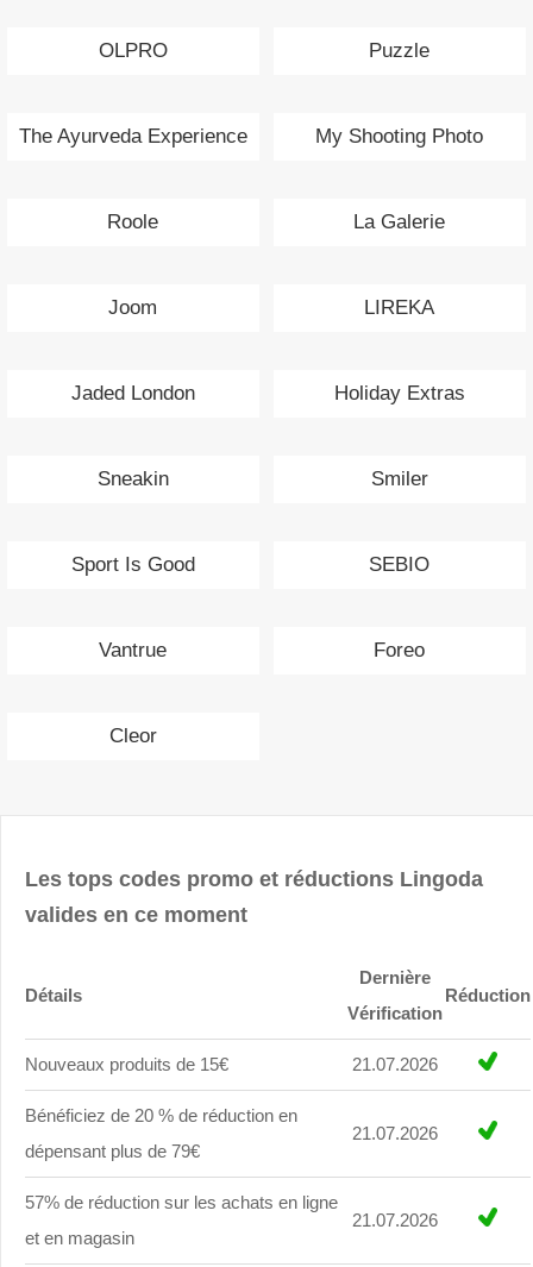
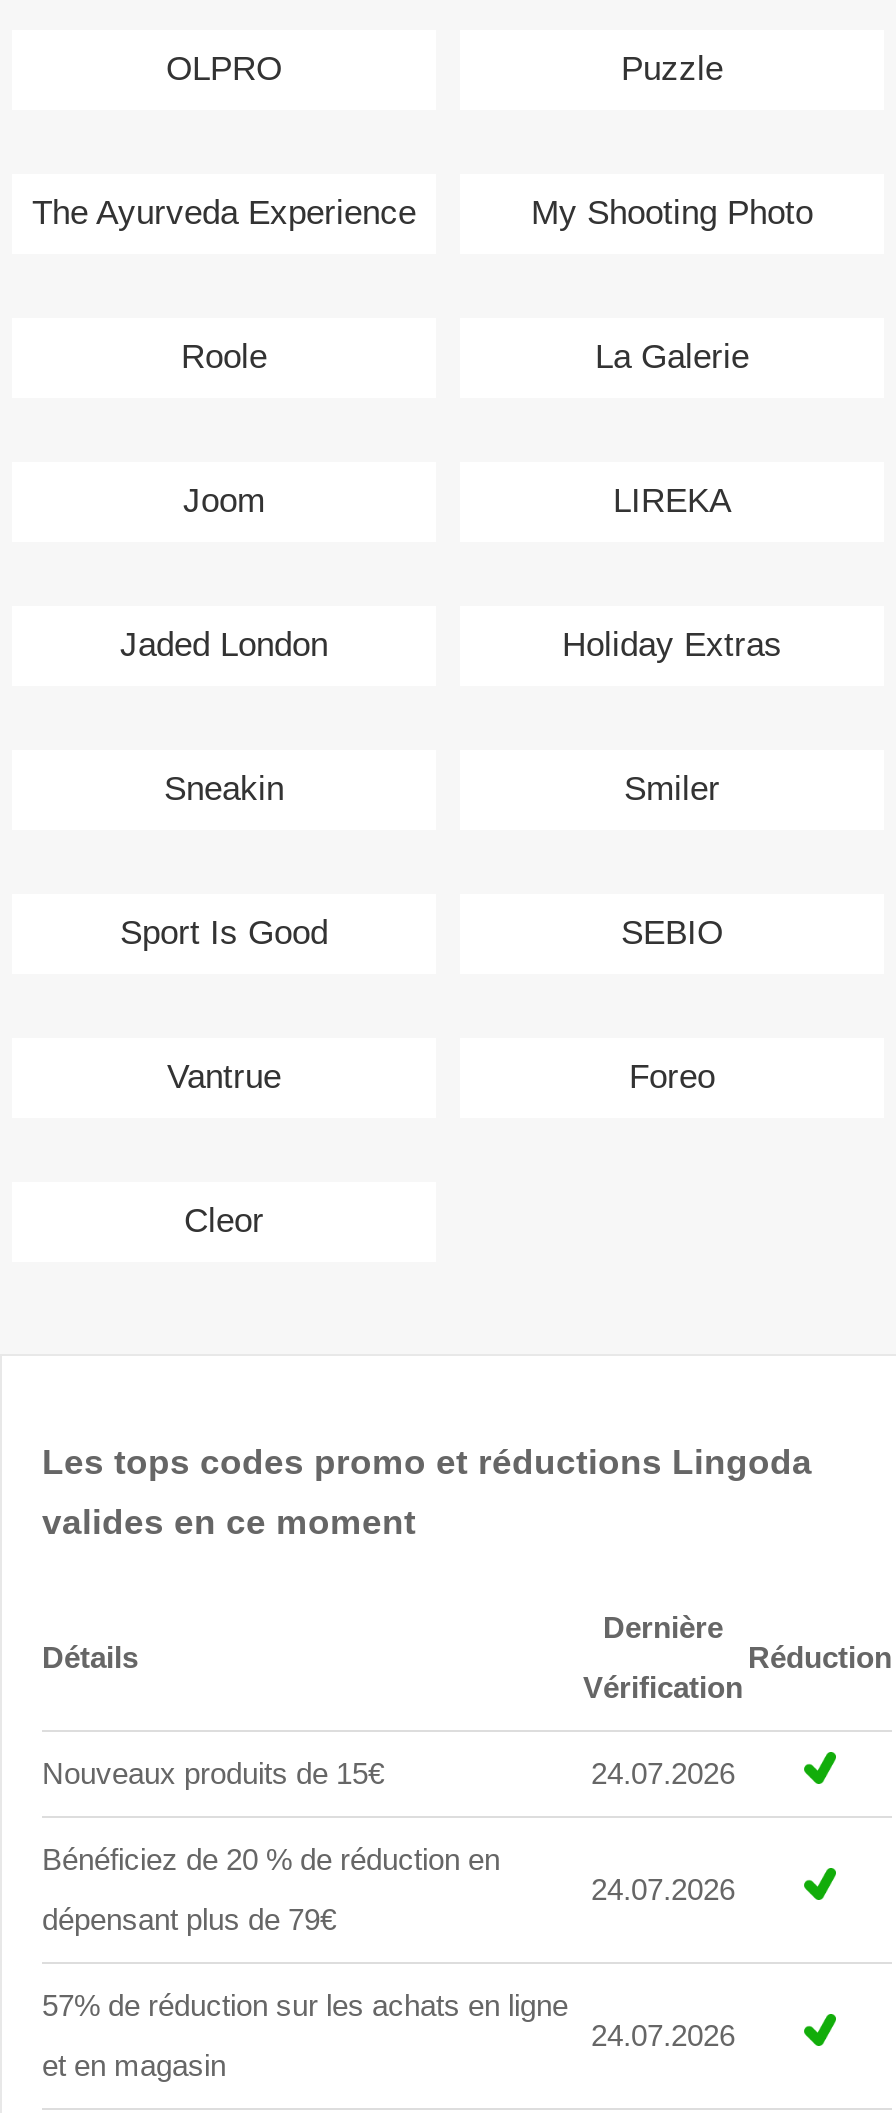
- 21.07.2026
+ 24.07.2026

- 21.07.2026
+ 24.07.2026

- 21.07.2026
+ 24.07.2026
